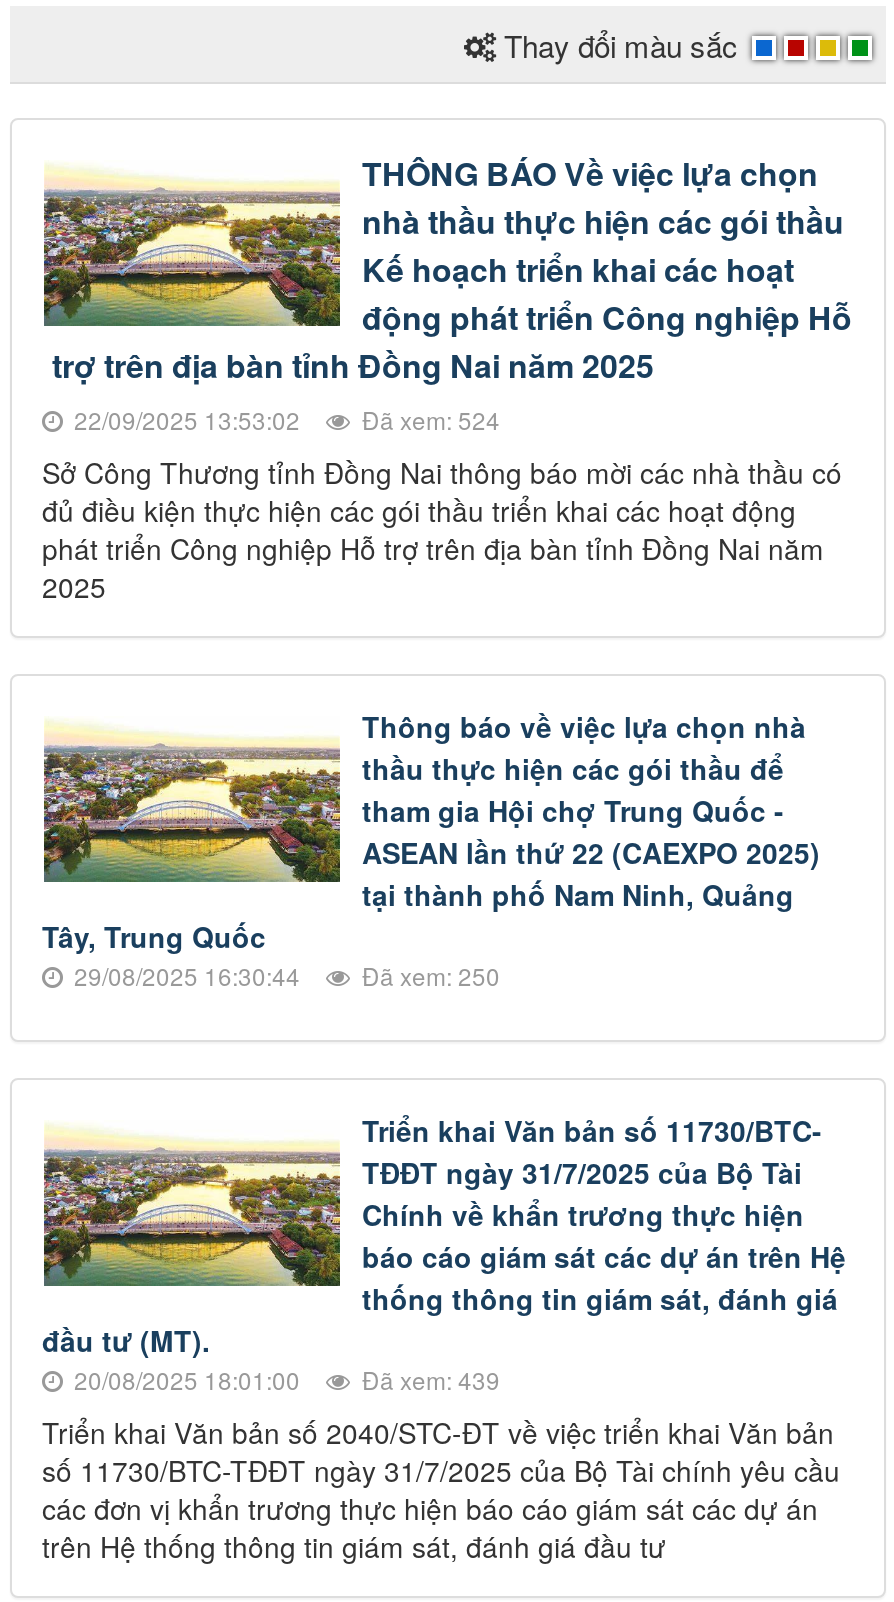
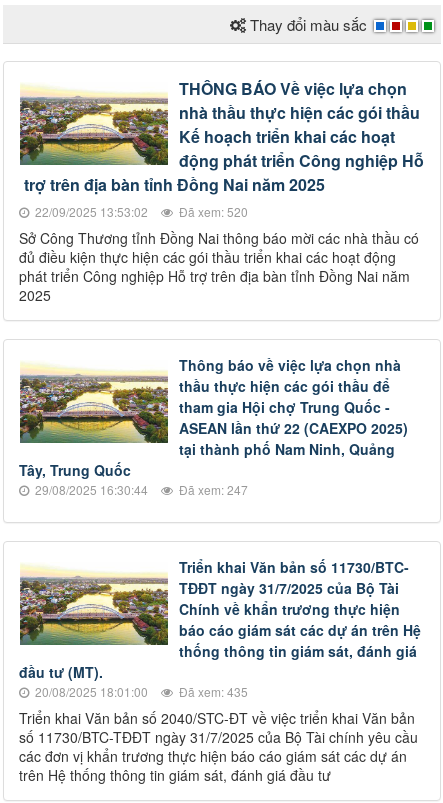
- 22/09/2025 13:53:02 Đã xem: 524
+ 22/09/2025 13:53:02 Đã xem: 520

- 29/08/2025 16:30:44 Đã xem: 250
+ 29/08/2025 16:30:44 Đã xem: 247

- 20/08/2025 18:01:00 Đã xem: 439
+ 20/08/2025 18:01:00 Đã xem: 435
